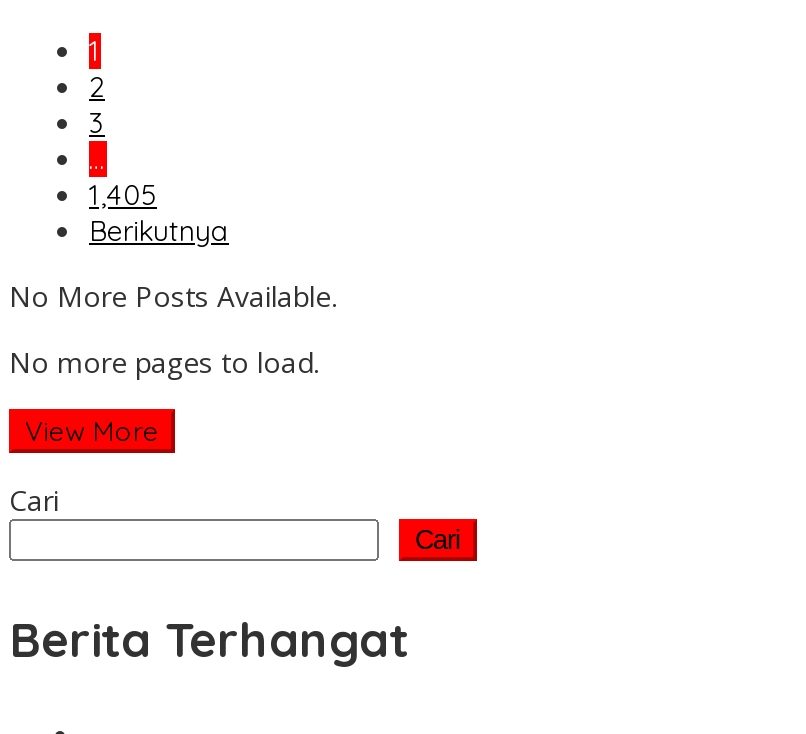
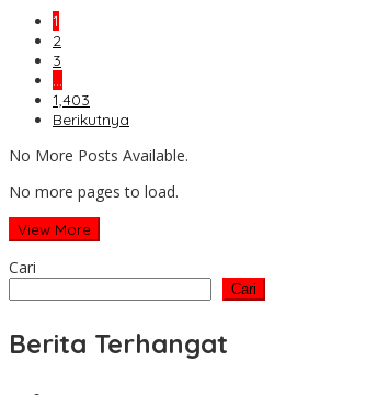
- 1,405
+ 1,403
